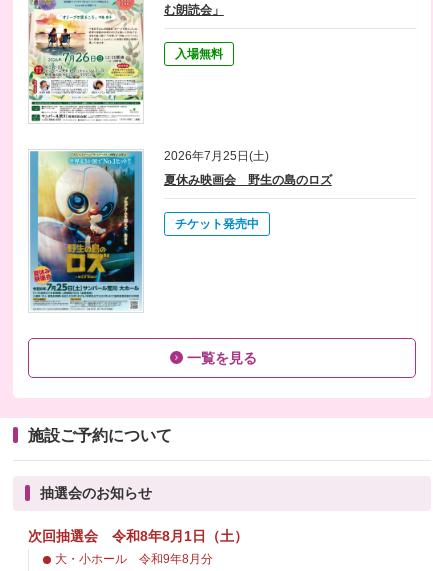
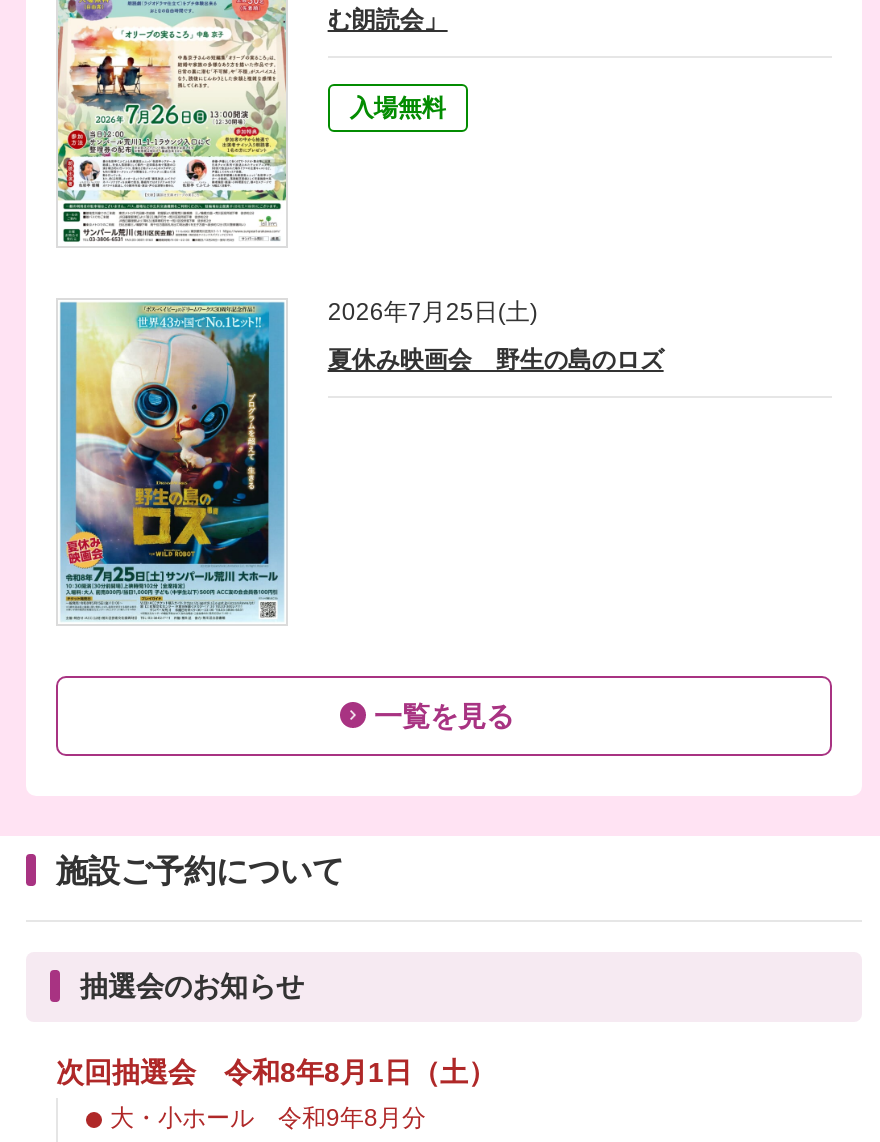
- チケット発売中
